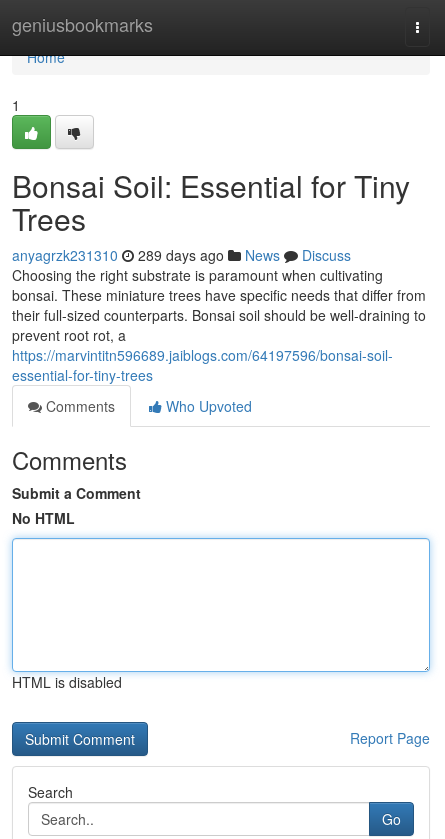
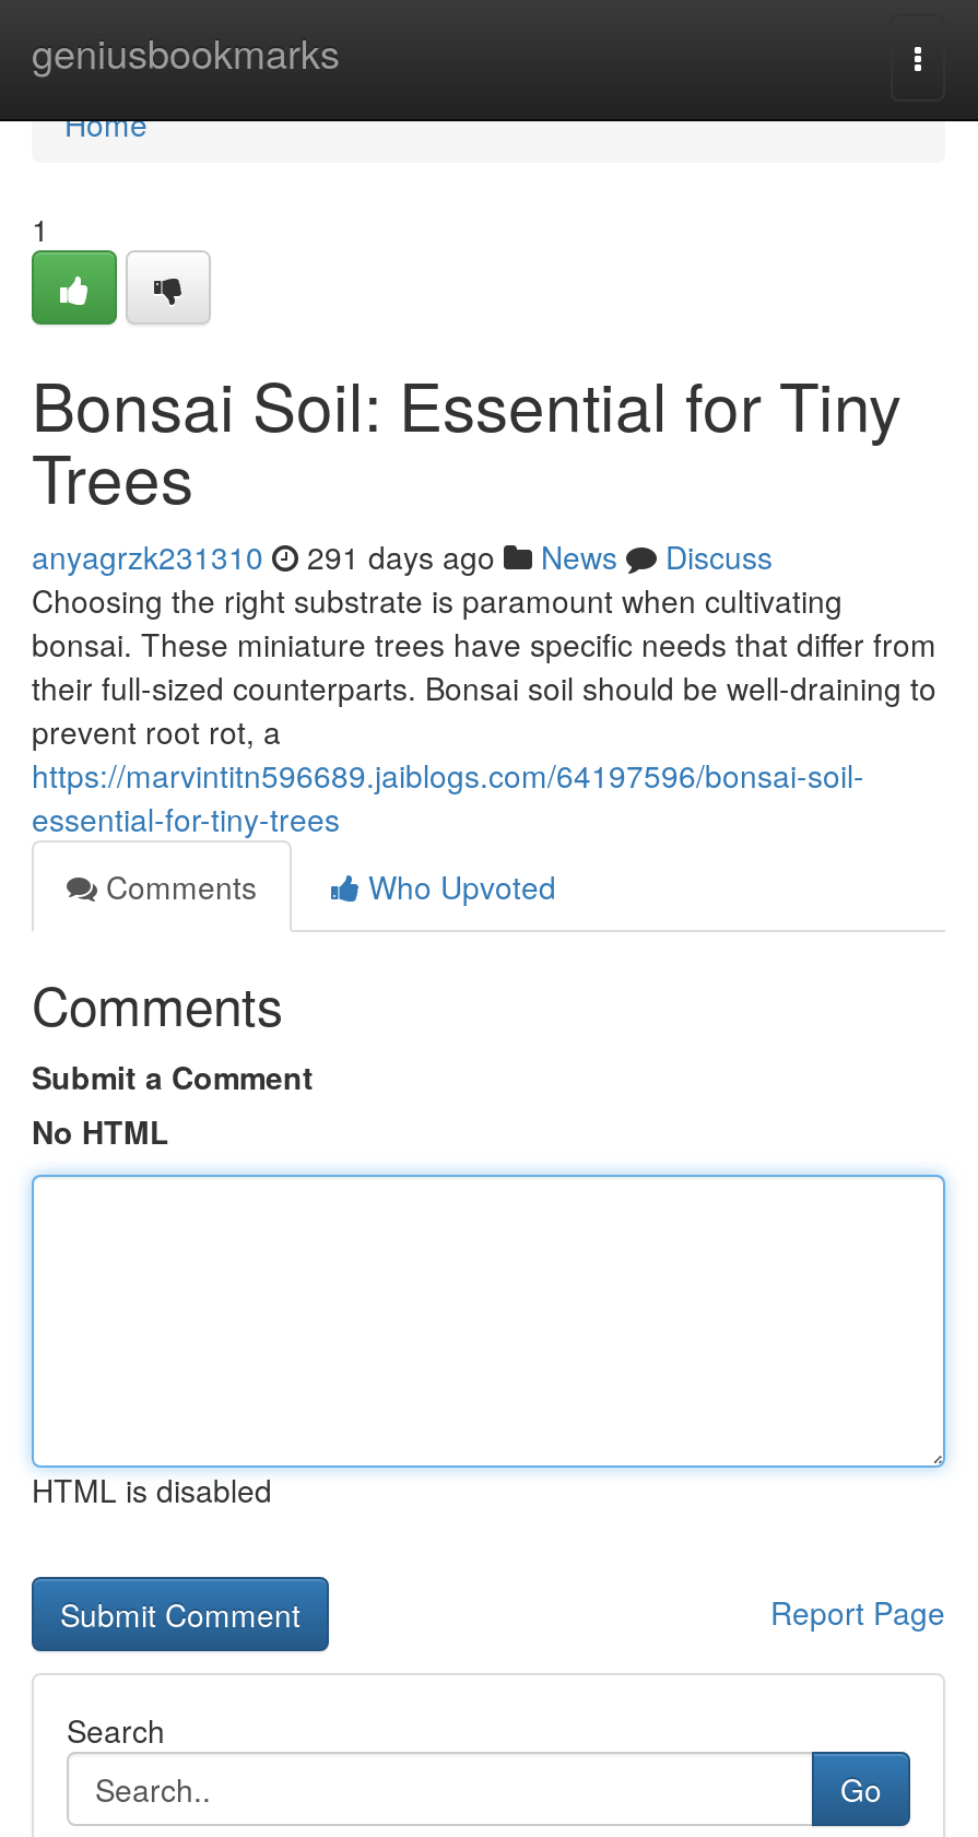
- anyagrzk231310 289 days ago News Discuss
+ anyagrzk231310 291 days ago News Discuss
